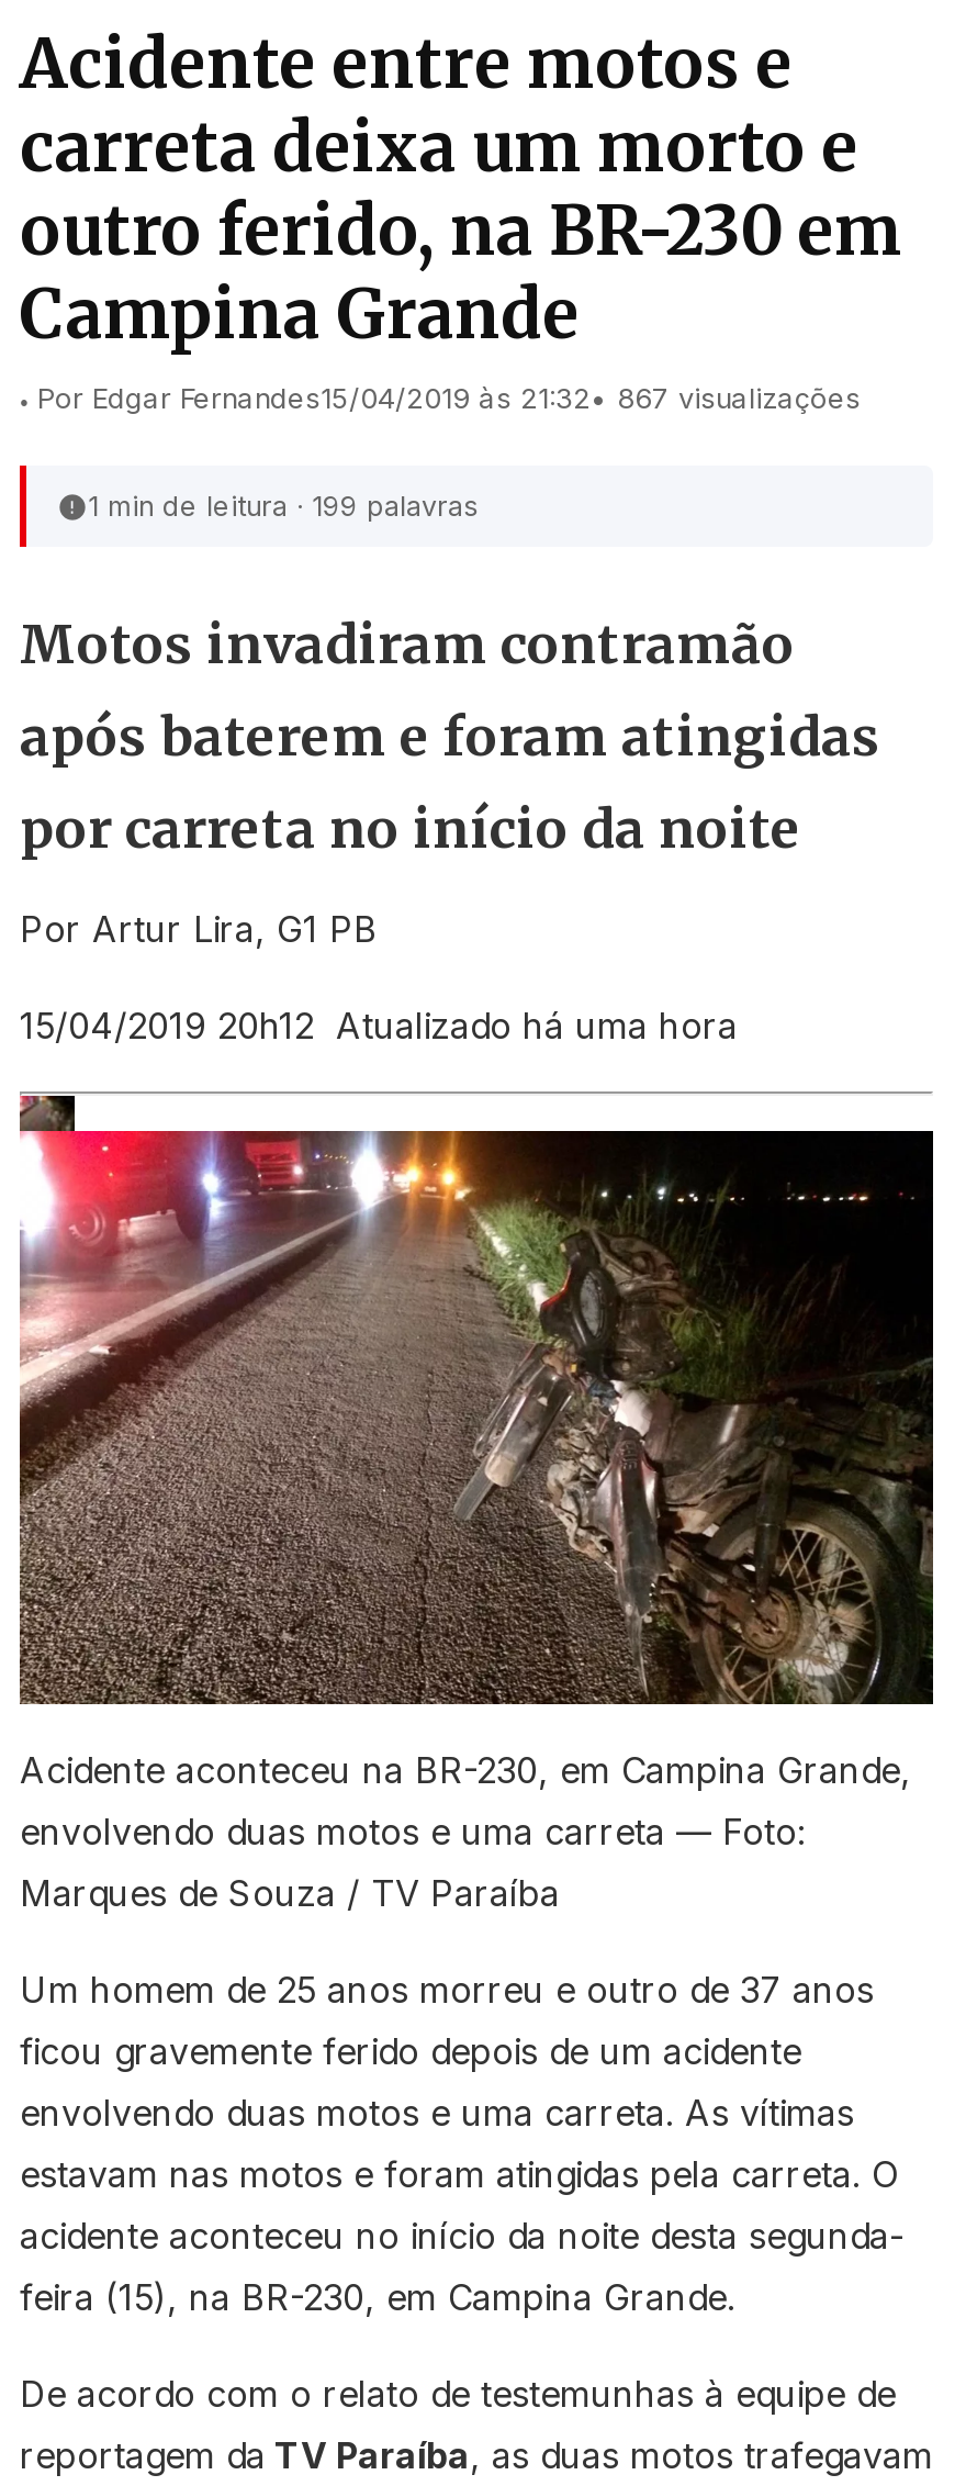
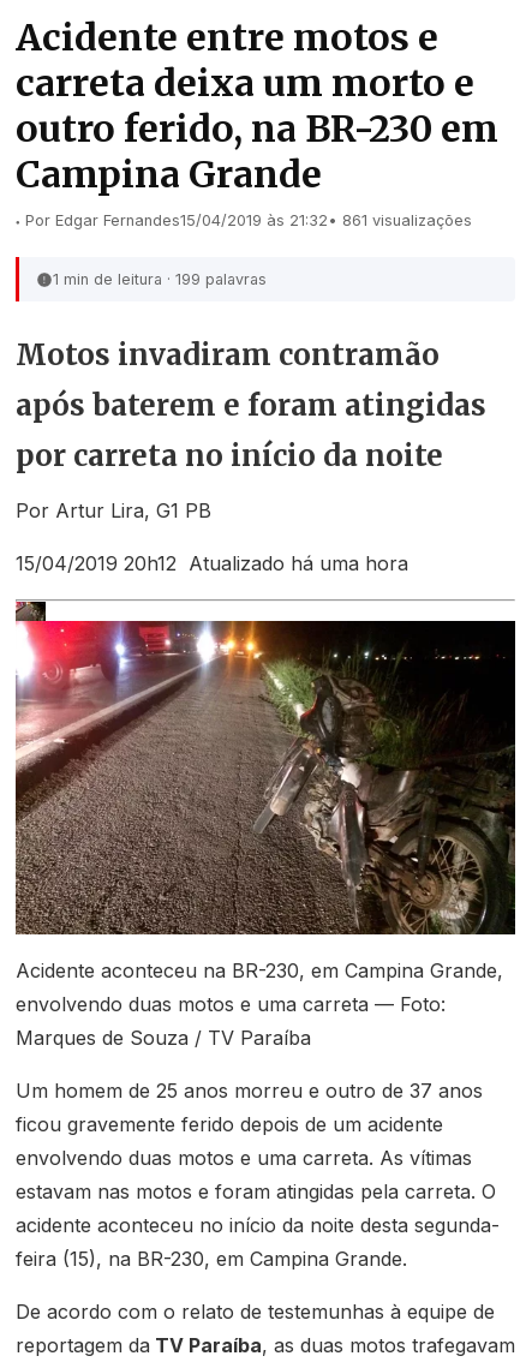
- Por Edgar Fernandes15/04/2019 às 21:32• 867 visualizações
+ Por Edgar Fernandes15/04/2019 às 21:32• 861 visualizações
